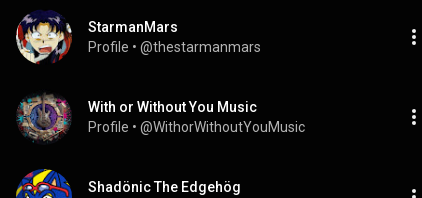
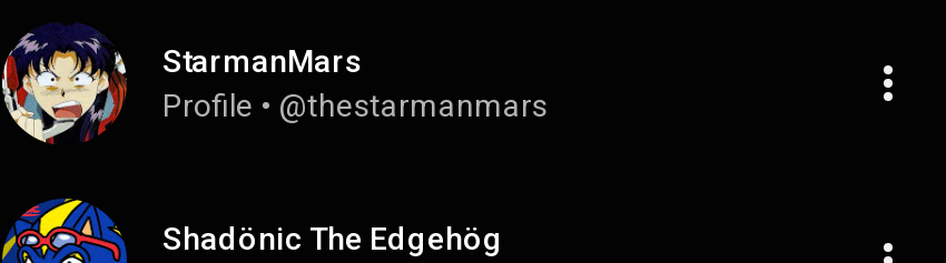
- [image]
- With or Without You Music
- Profile • @WithorWithoutYouMusic
